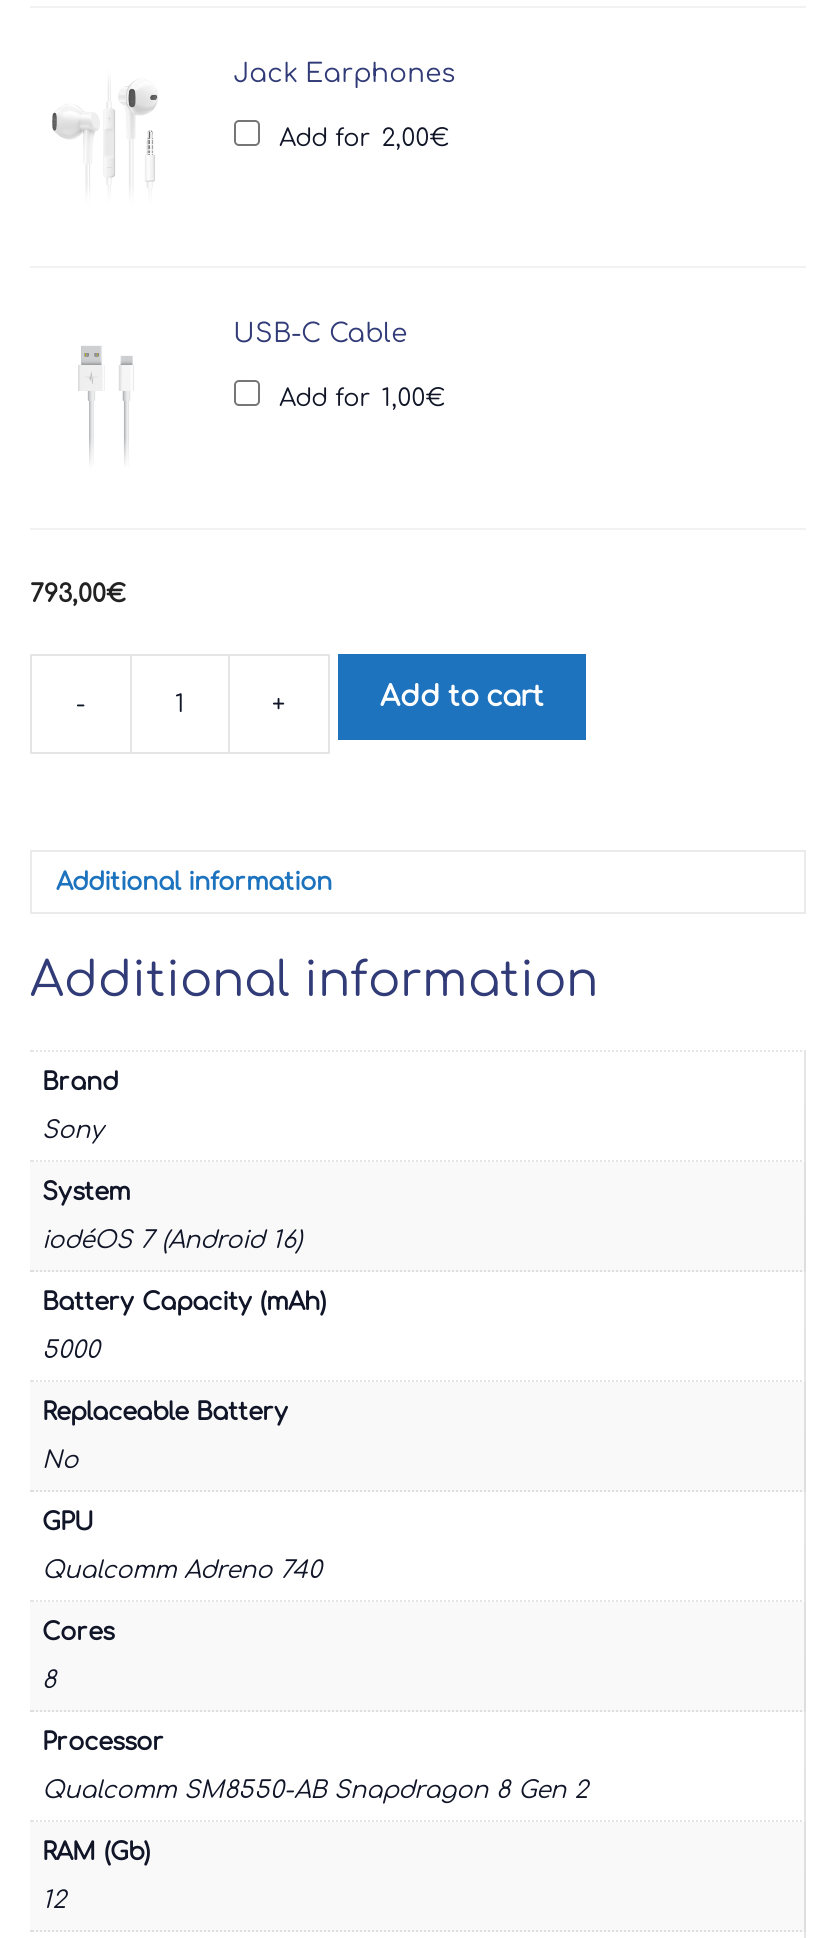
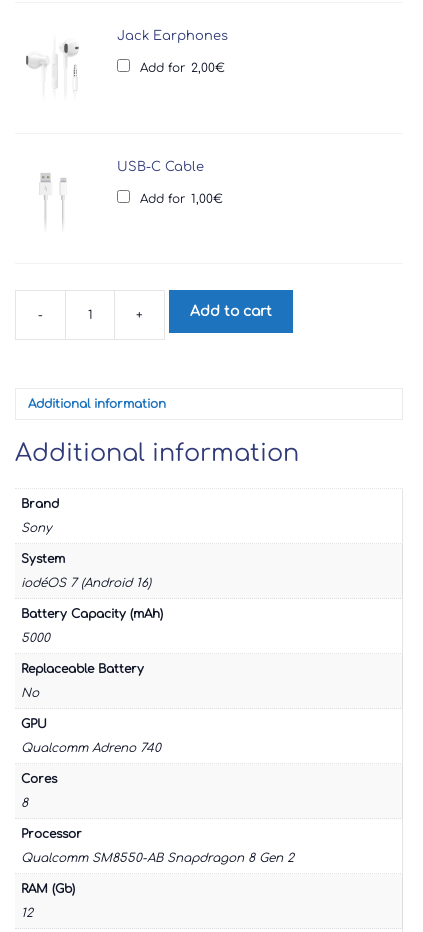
- 793,00€
